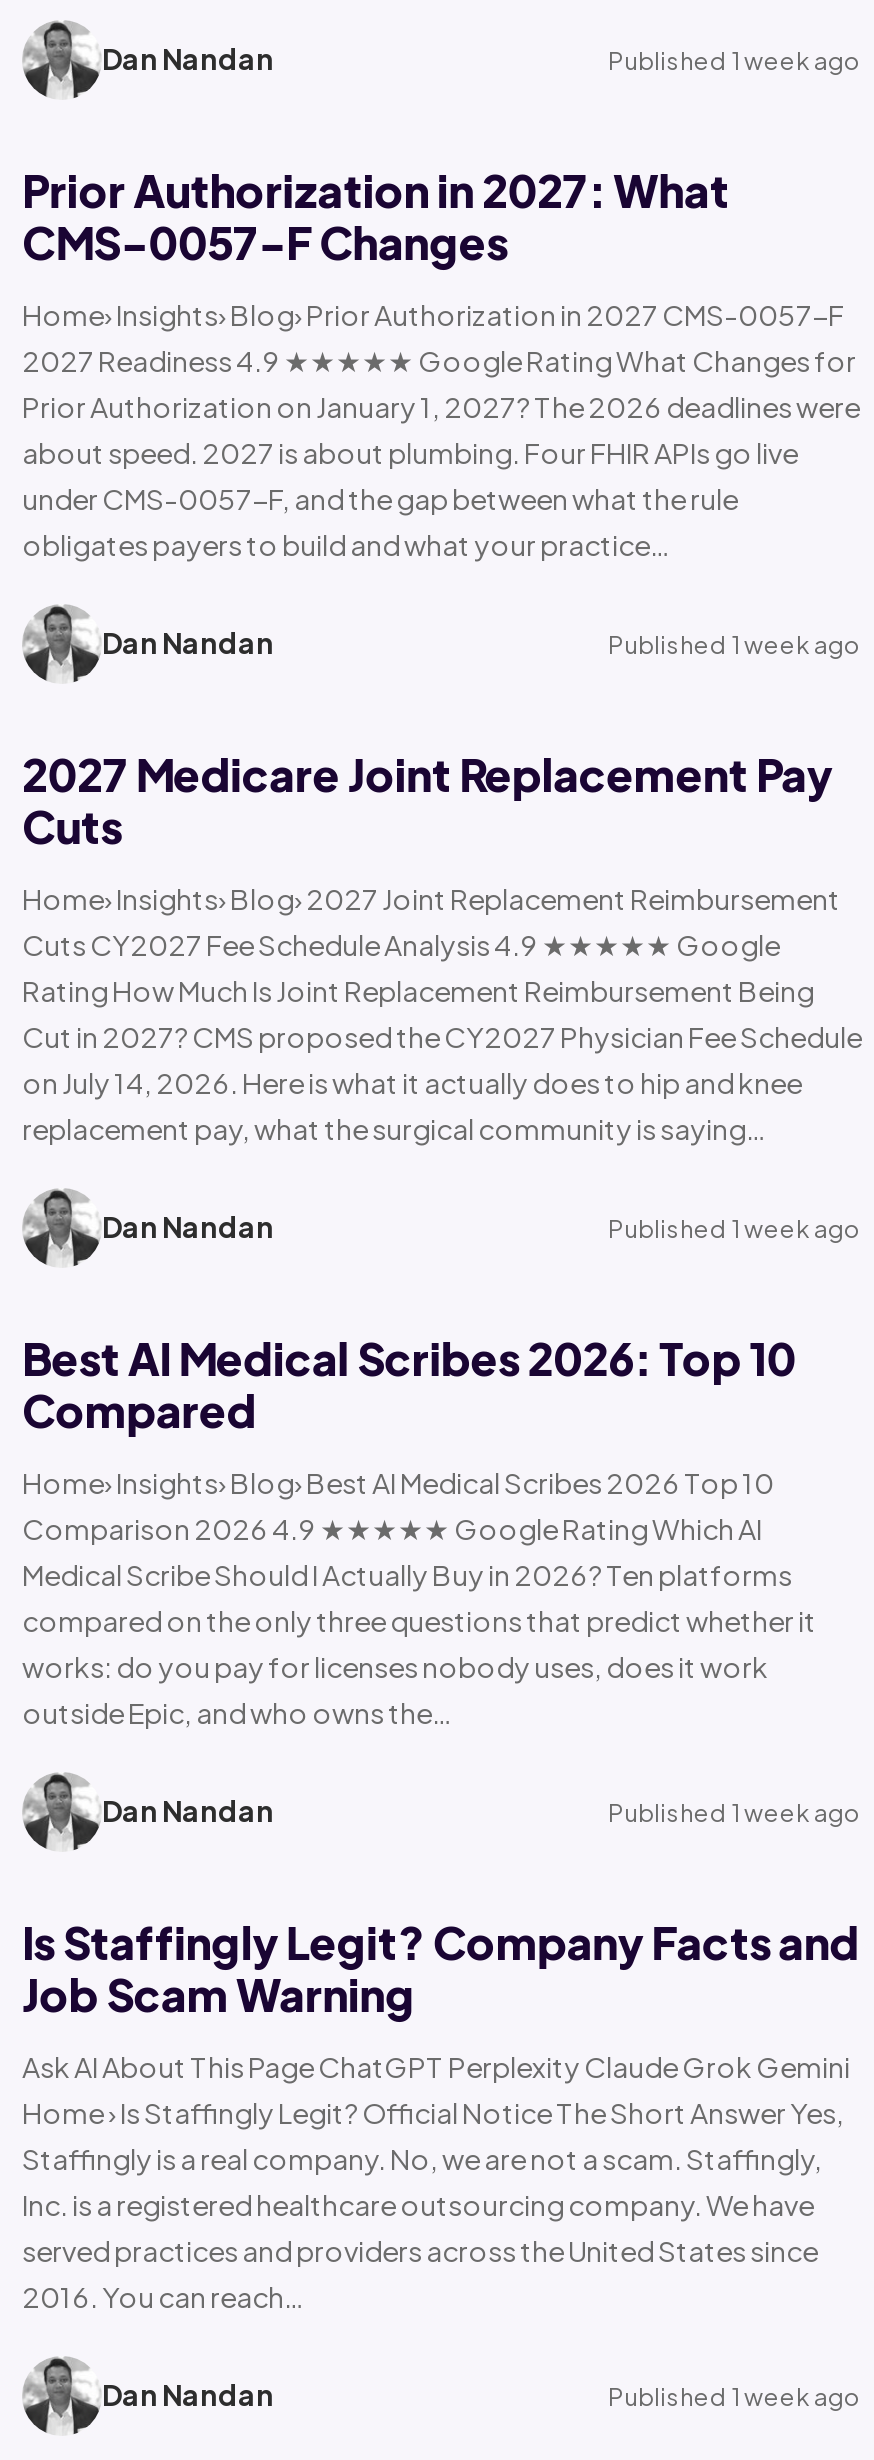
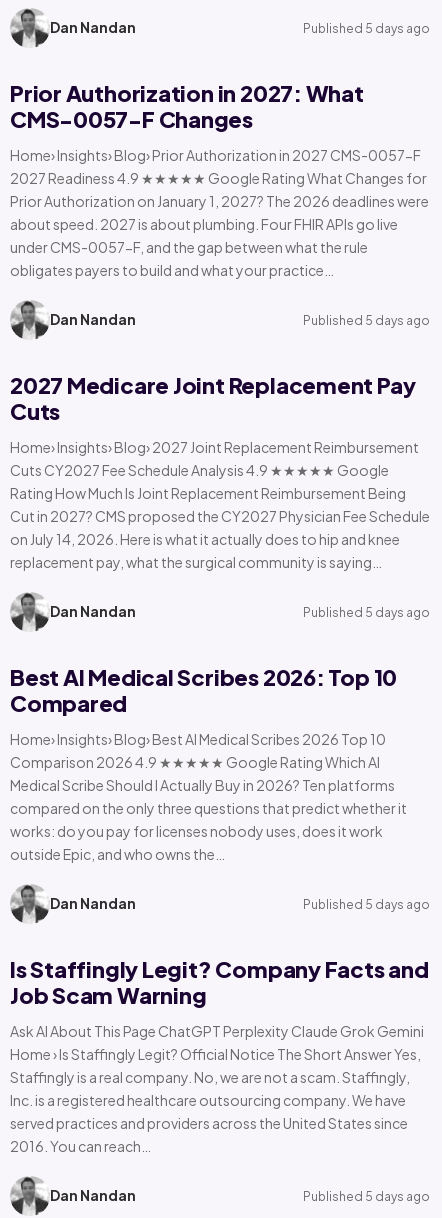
- Published 1 week ago
+ Published 5 days ago

- Published 1 week ago
+ Published 5 days ago

- Published 1 week ago
+ Published 5 days ago

- Published 1 week ago
+ Published 5 days ago

- Published 1 week ago
+ Published 5 days ago
